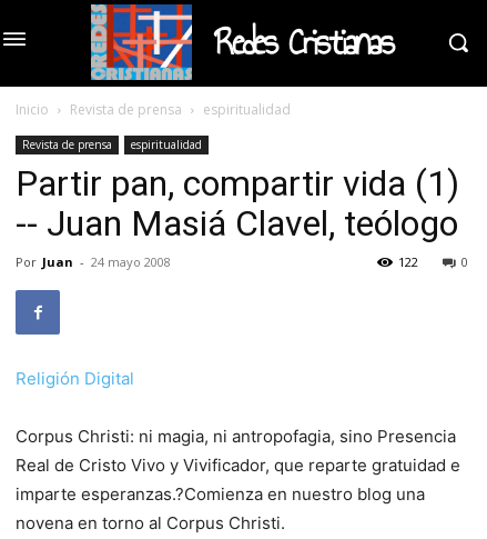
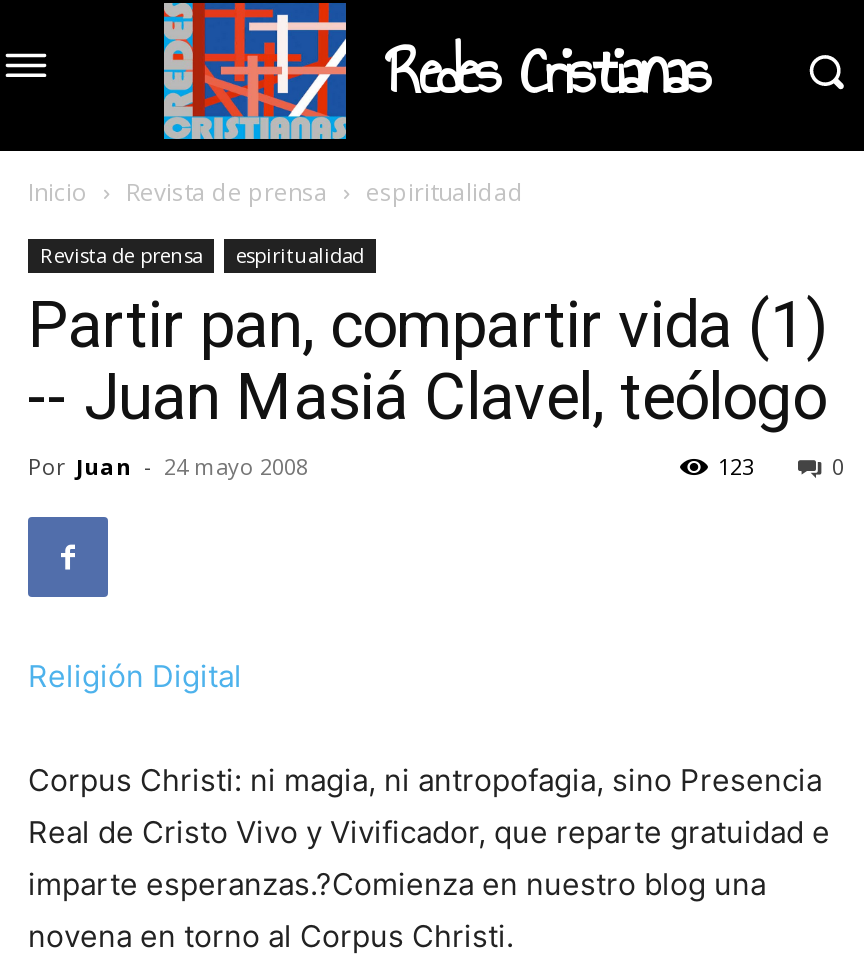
- 122
+ 123
